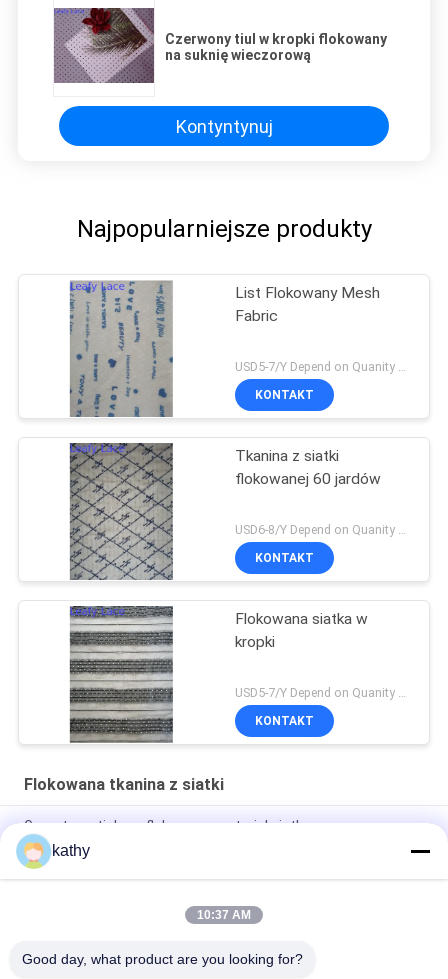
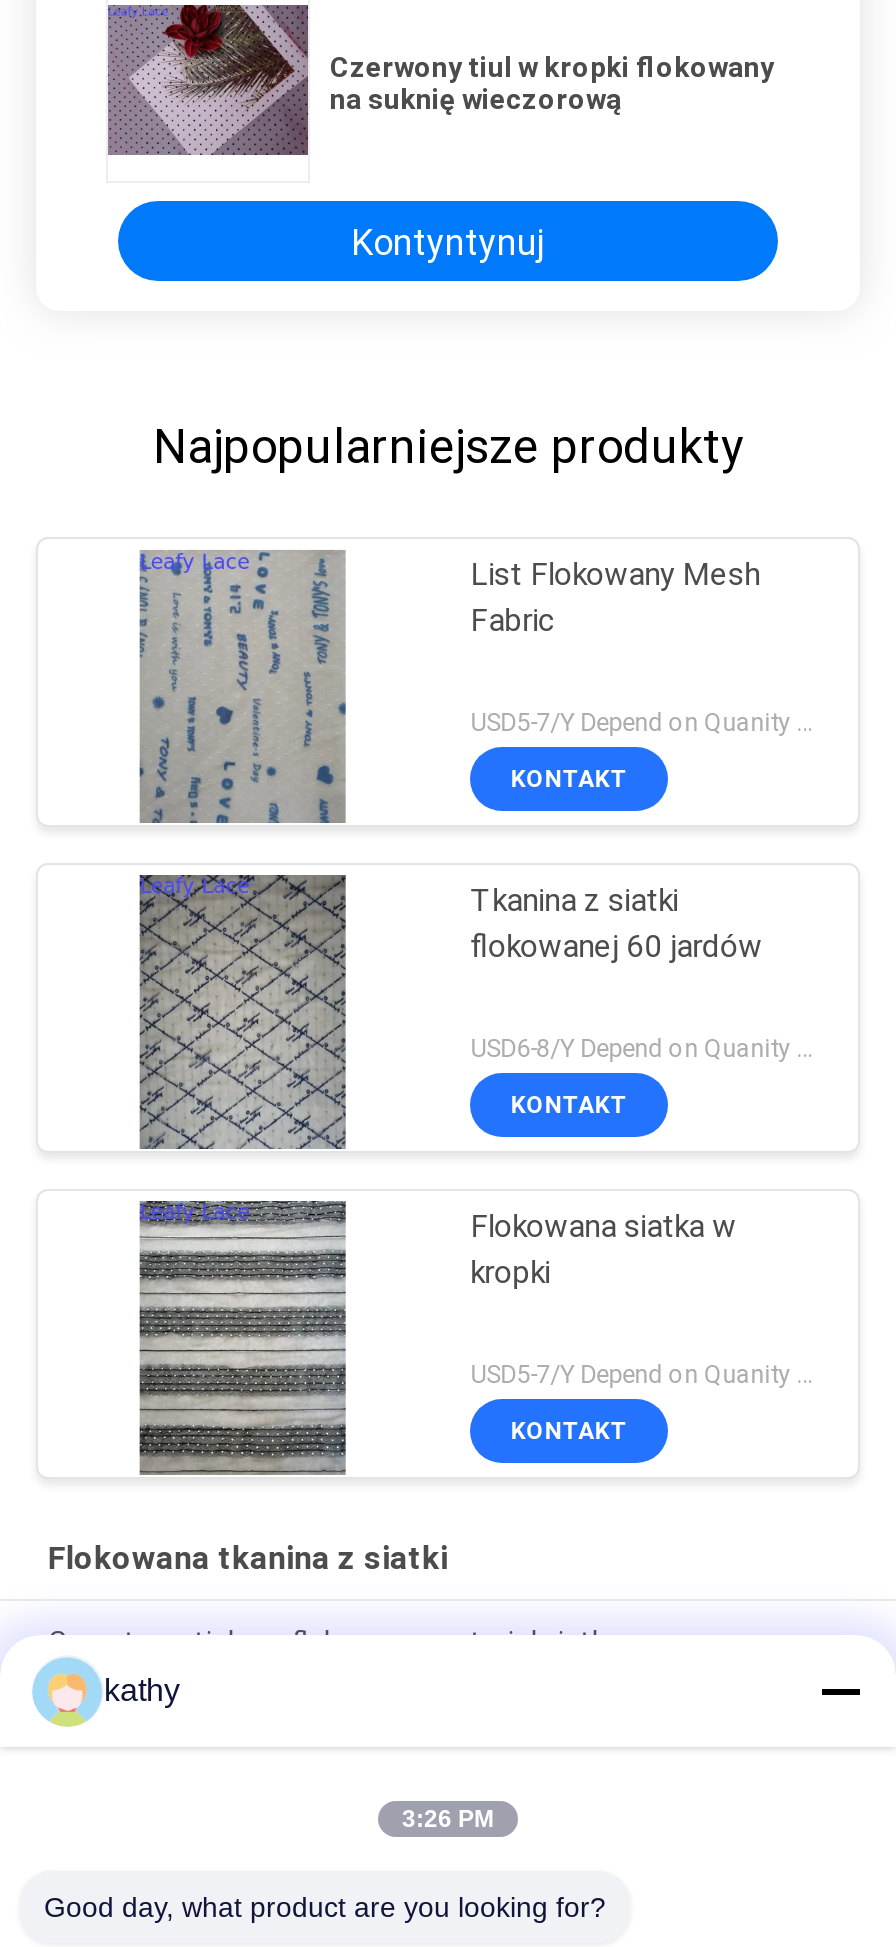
- 10:37 AM
+ 3:26 PM
